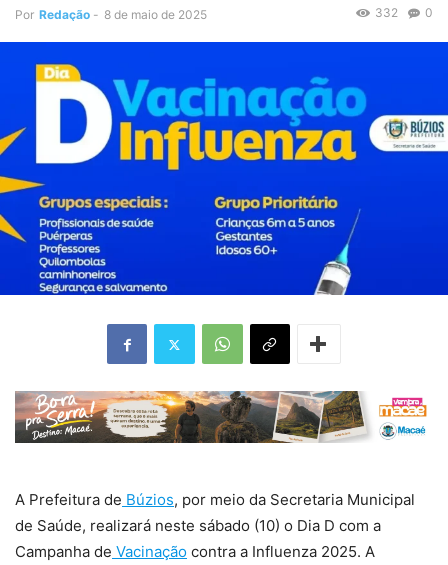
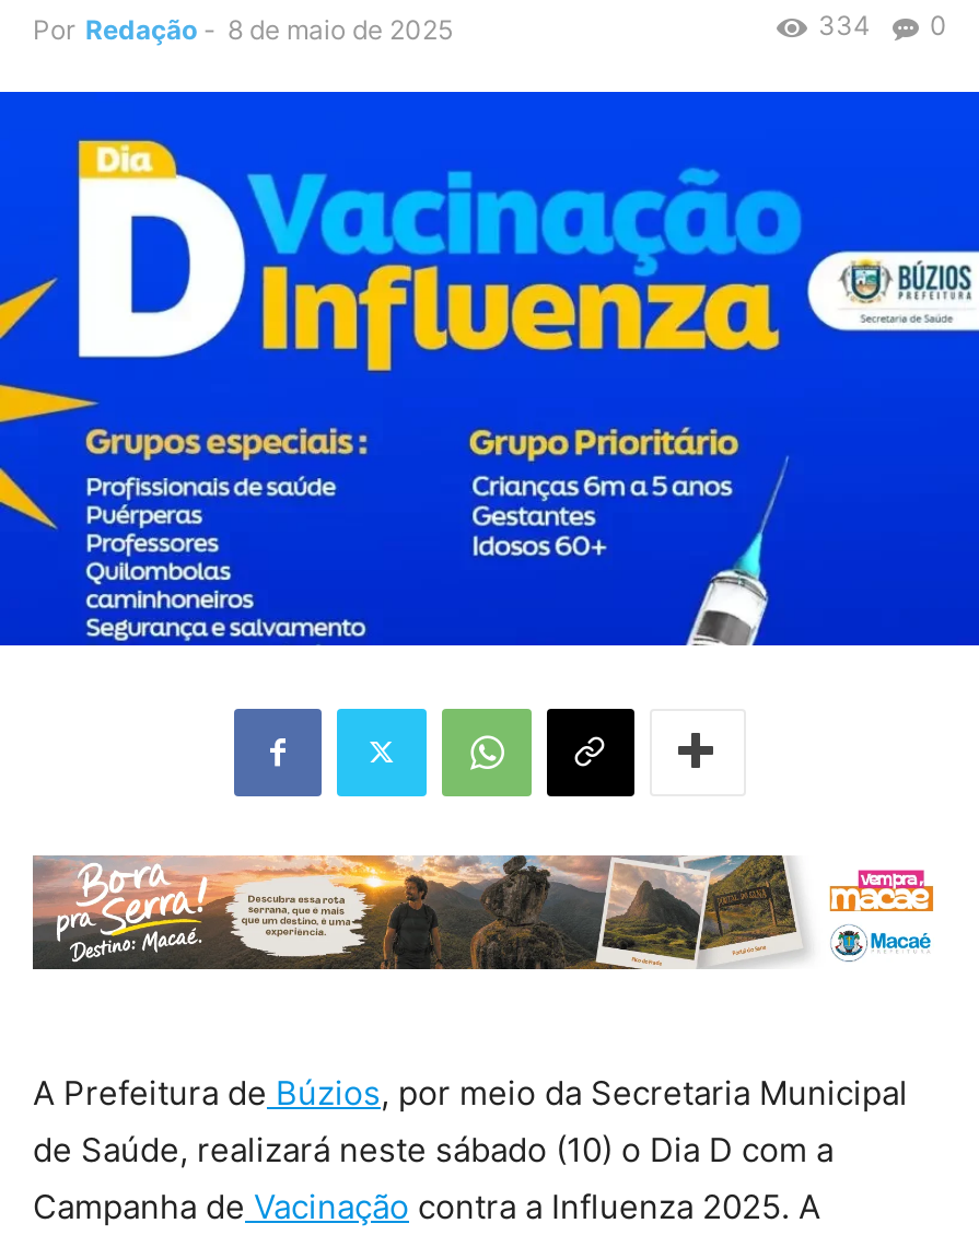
- 332 0
+ 334 0
